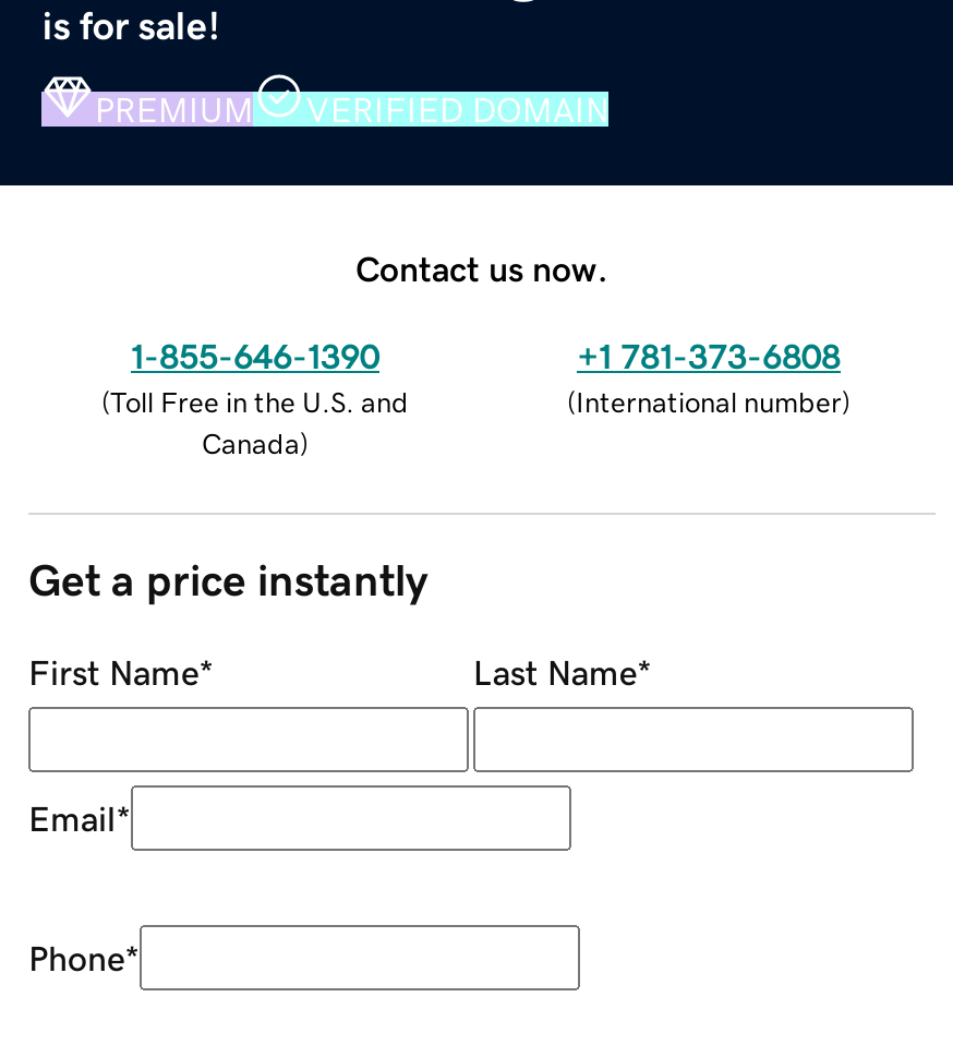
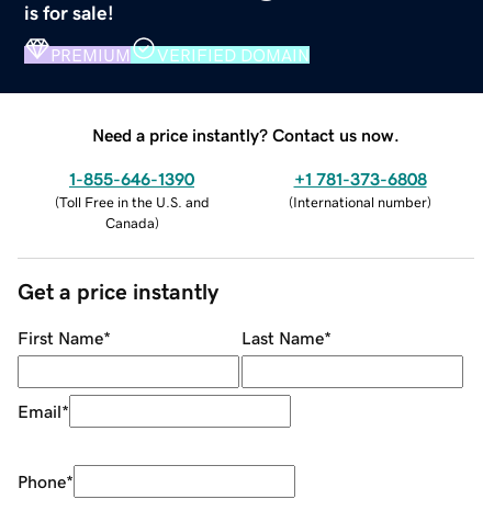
- Contact us now.
+ Need a price instantly? Contact us now.
